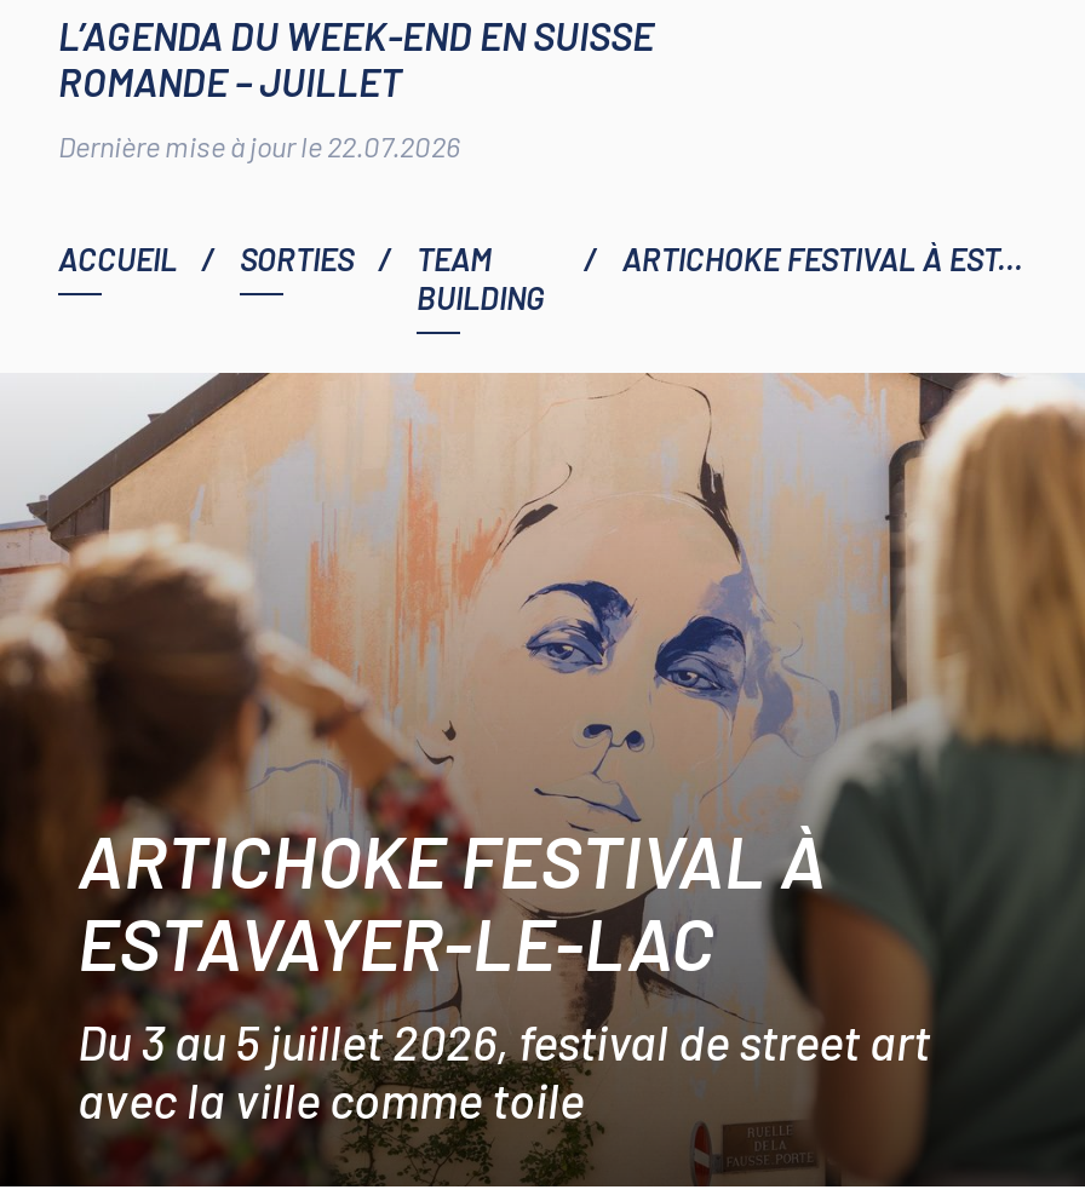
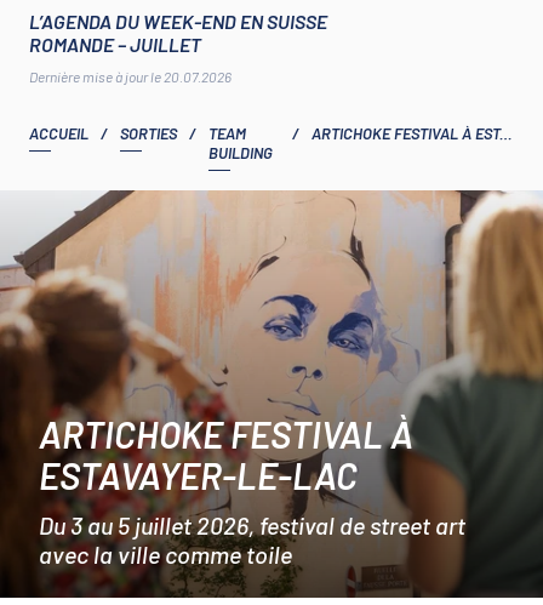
- Dernière mise à jour le 22.07.2026
+ Dernière mise à jour le 20.07.2026
